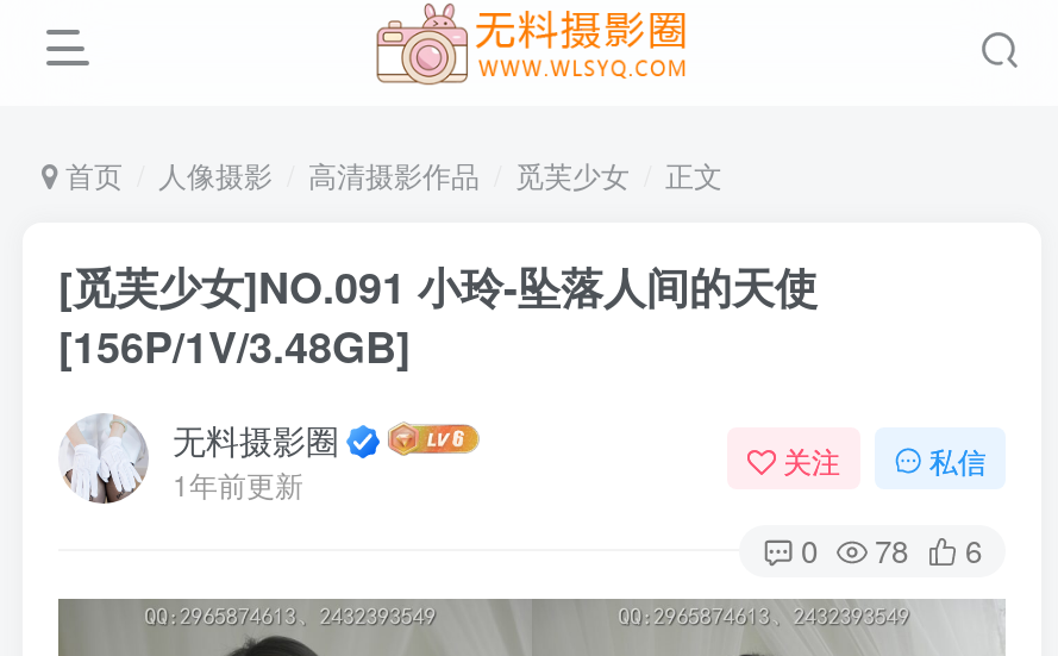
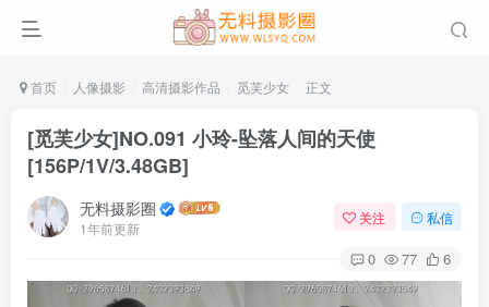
- 0 78 6
+ 0 77 6
